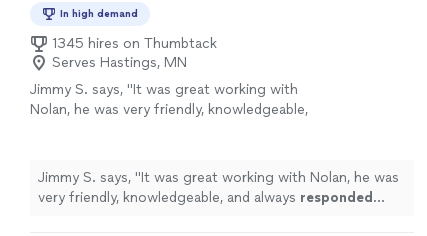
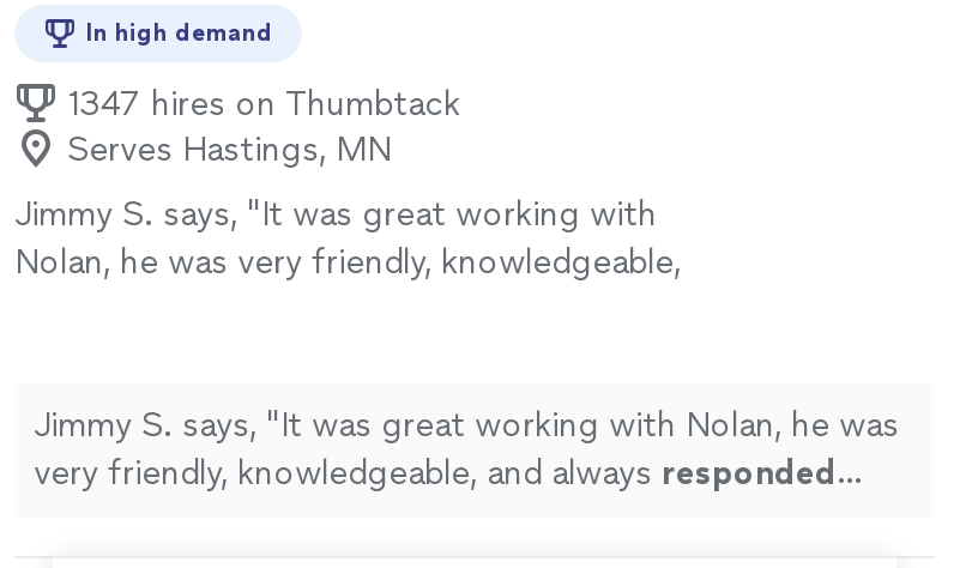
- 1345 hires on Thumbtack
+ 1347 hires on Thumbtack
